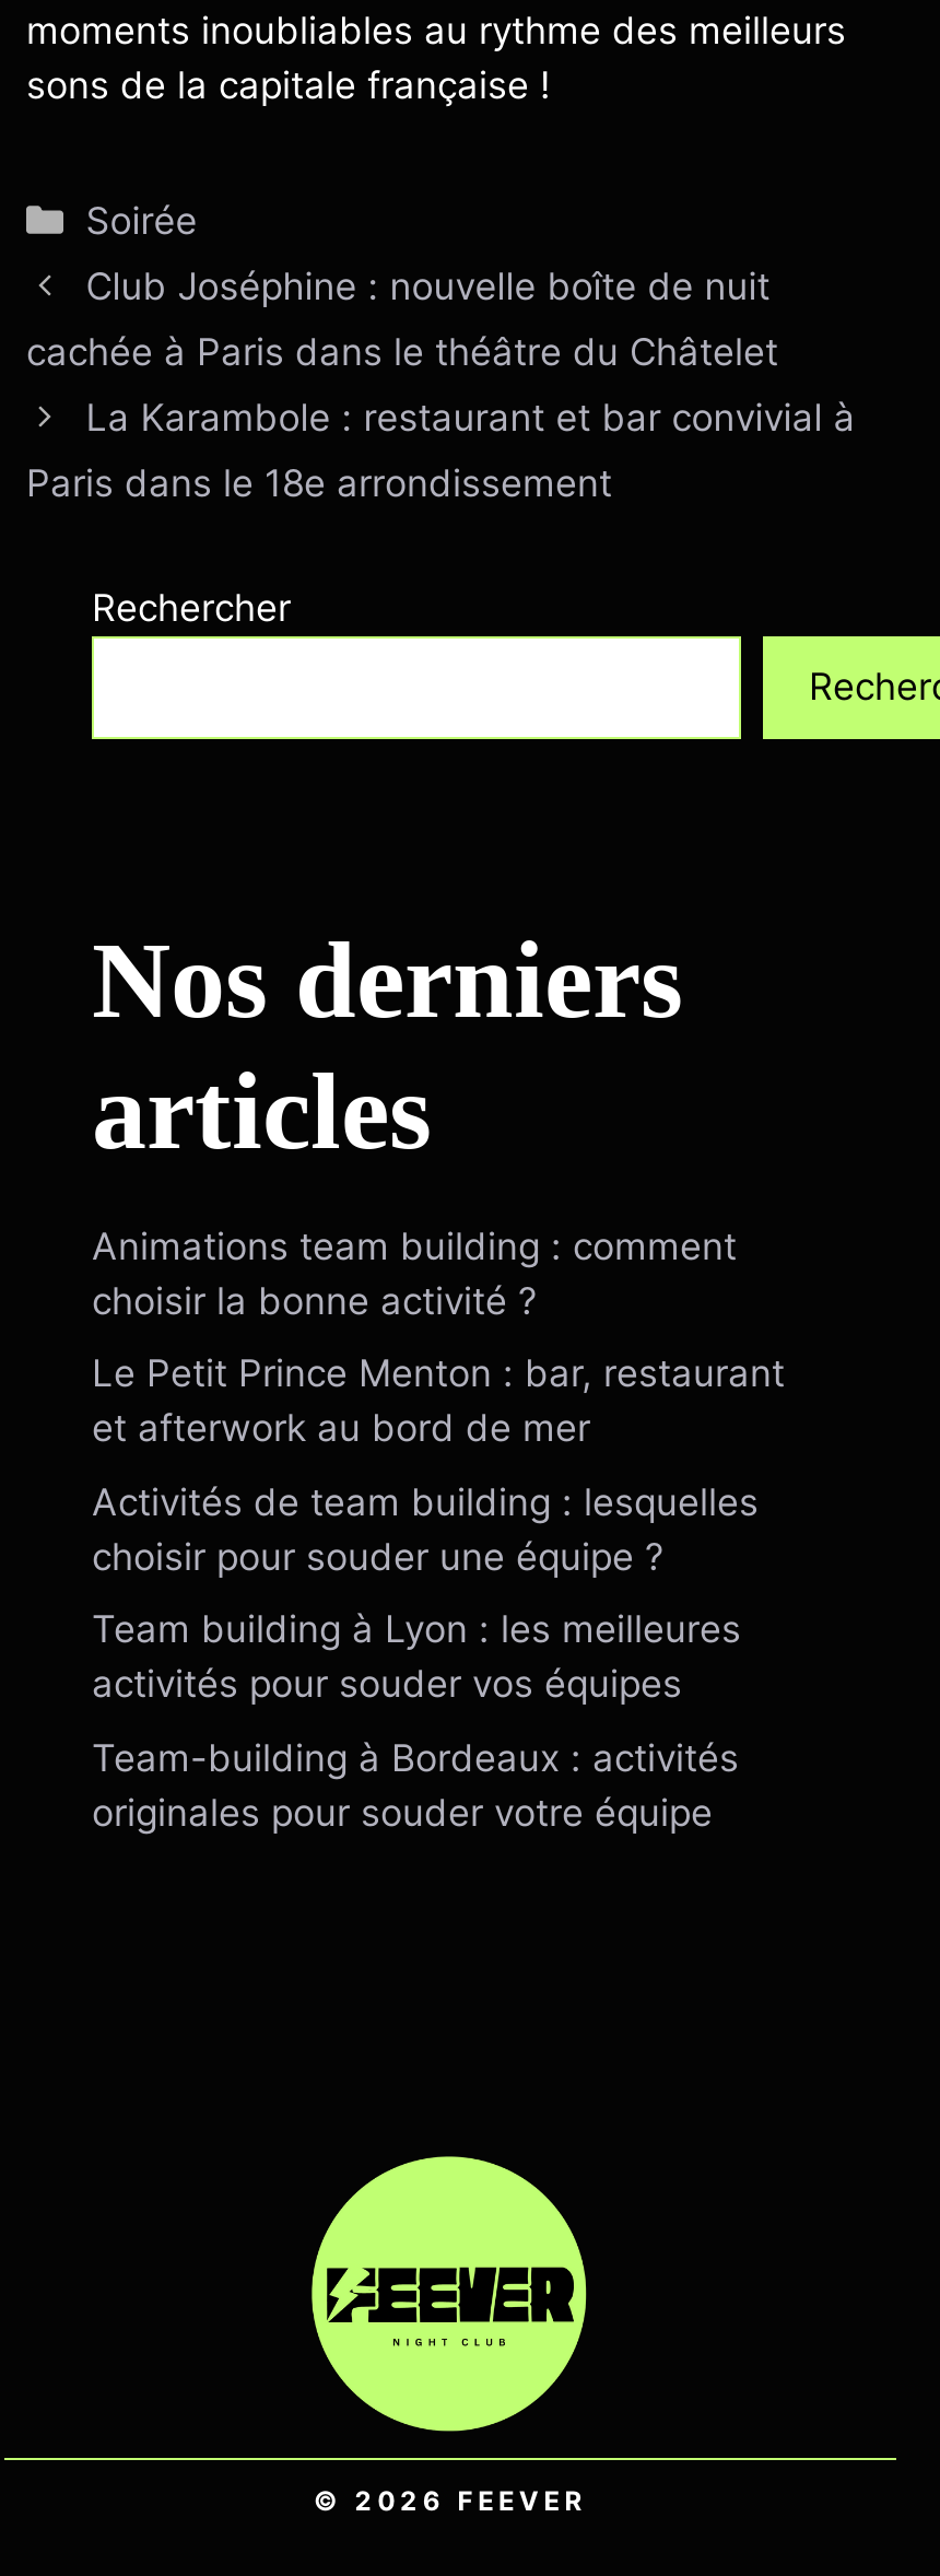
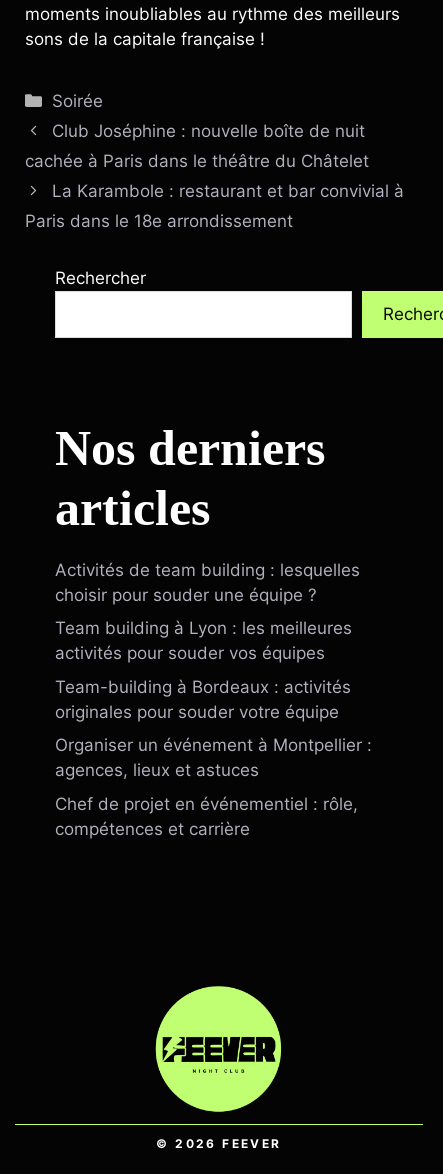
- Animations team building : comment
- choisir la bonne activité ?
- Le Petit Prince Menton : bar, restaurant
- et afterwork au bord de mer

moved up: Activités de team building : lesquelles | choisir pour souder une équipe ? | Team building à Lyon : les meilleures | activités pour souder vos équipes | Team-building à Bordeaux : activités | originales pour souder votre équipe

+ Organiser un événement à Montpellier :
+ agences, lieux et astuces
+ Chef de projet en événementiel : rôle,
+ compétences et carrière
